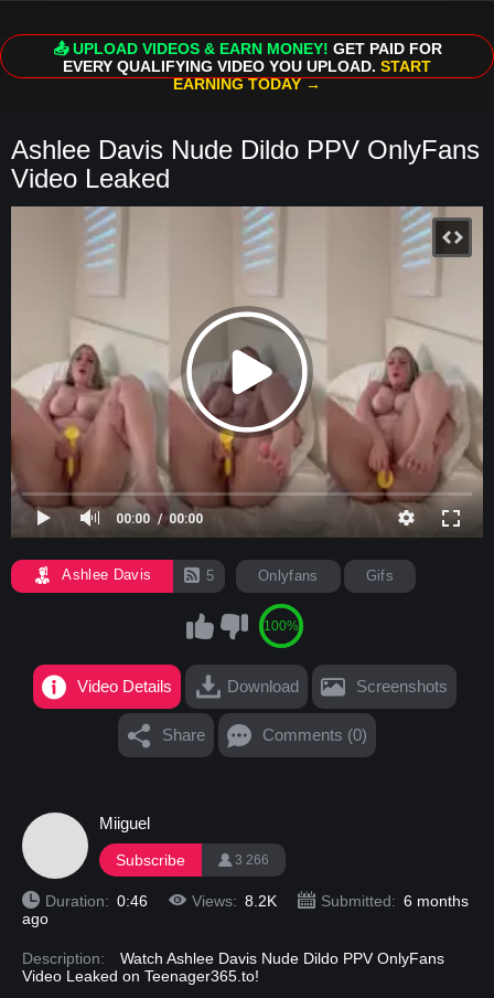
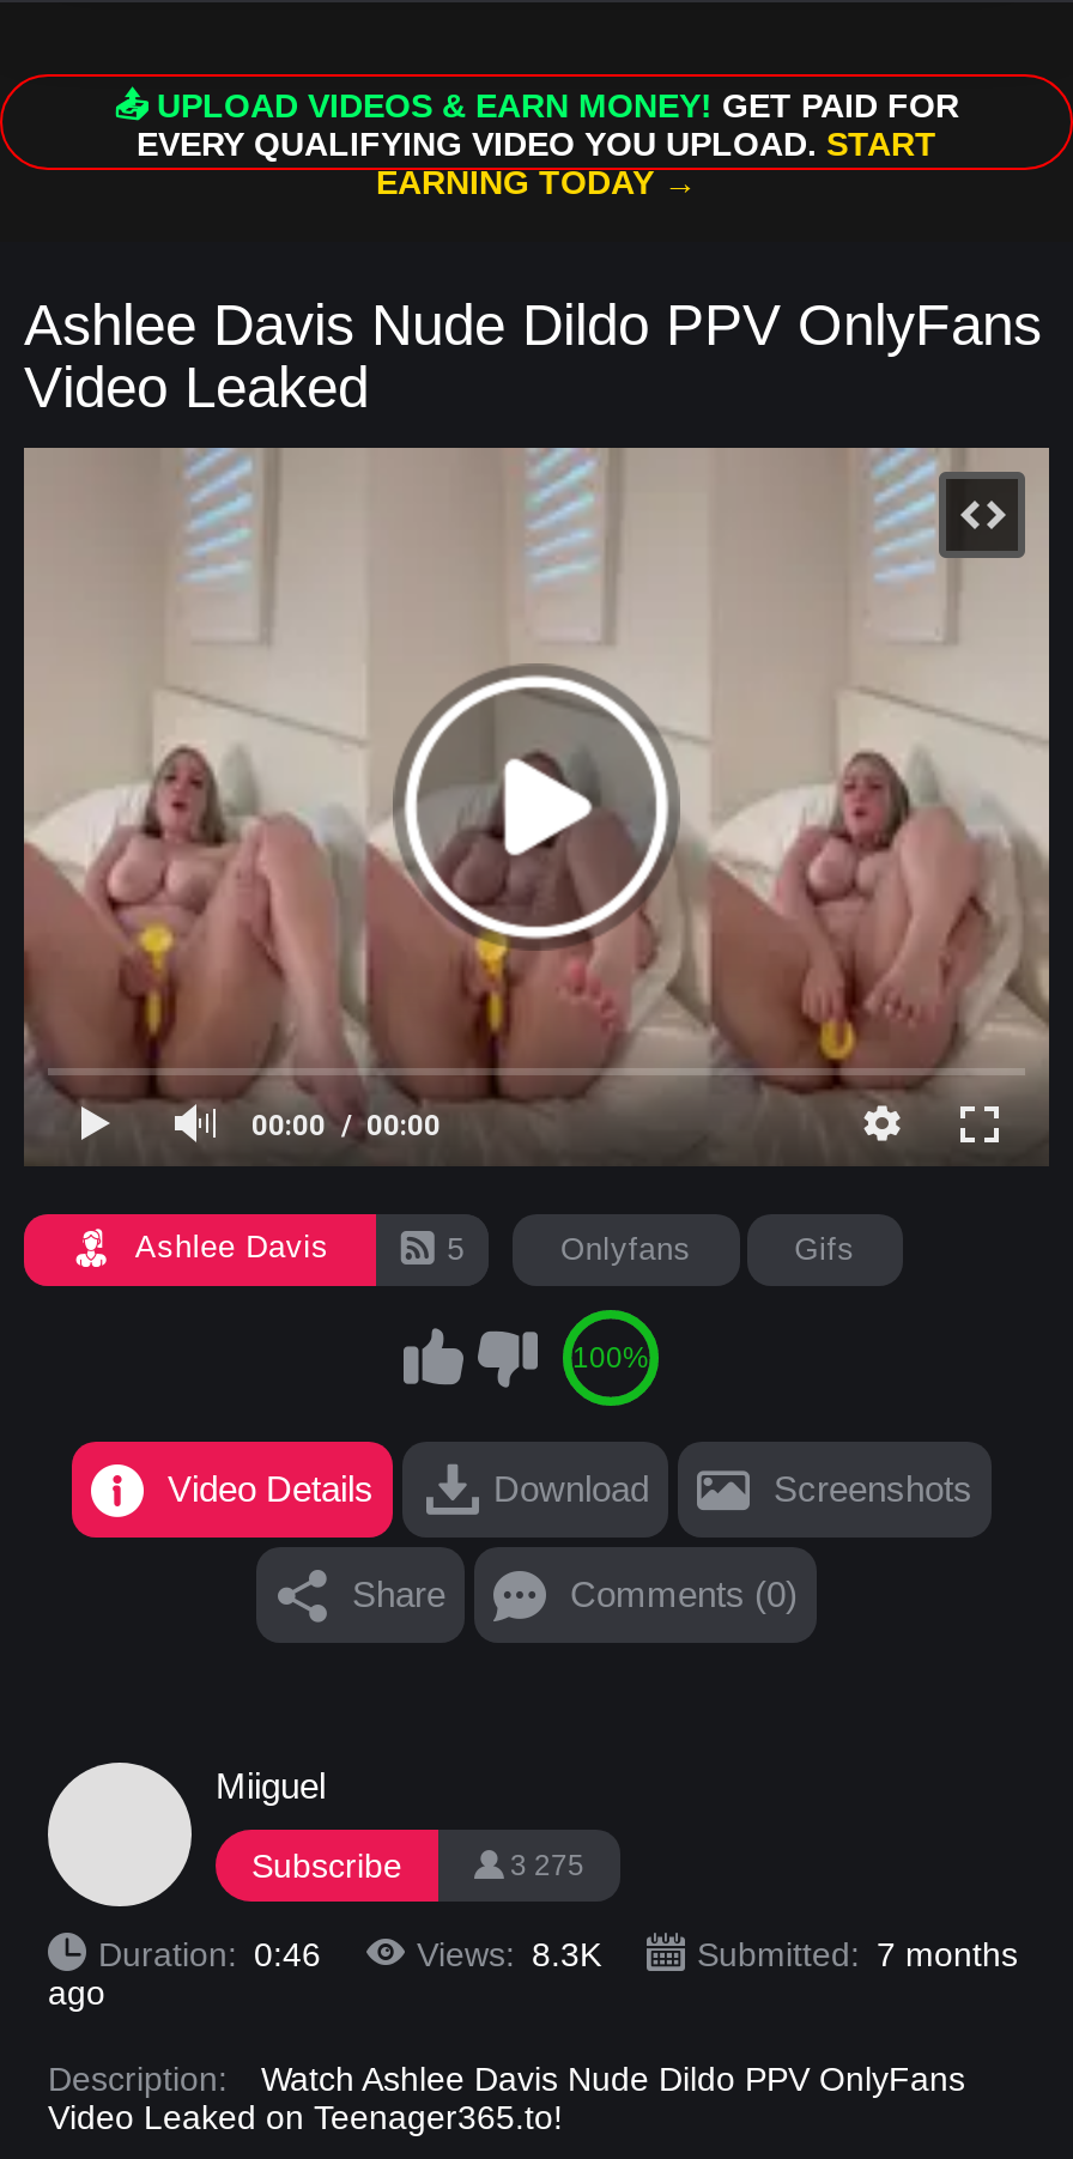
- 3 266
+ 3 275

- Views: 8.2K
+ Views: 8.3K

- Submitted: 6 months
+ Submitted: 7 months
